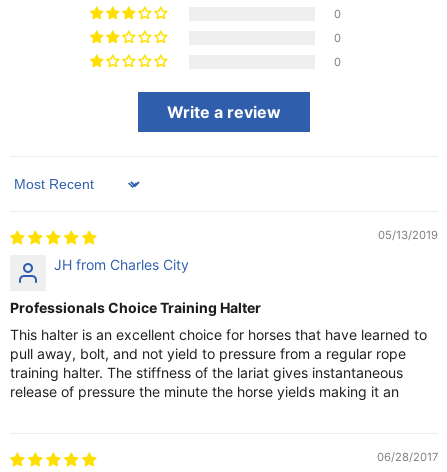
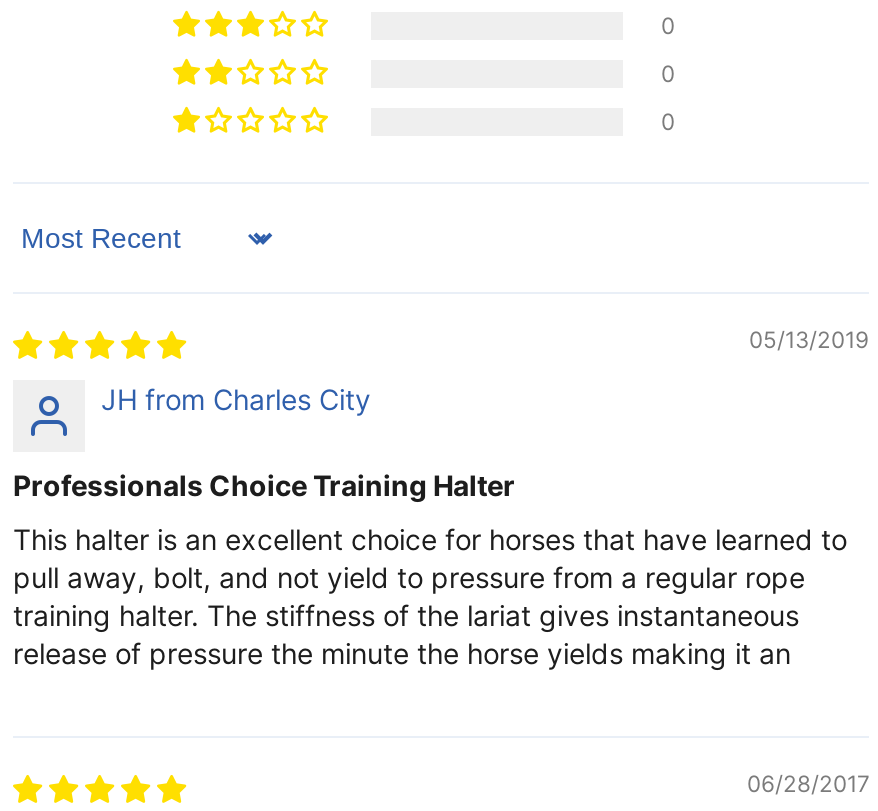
- Write a review
